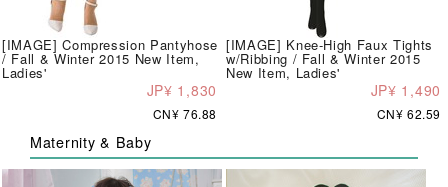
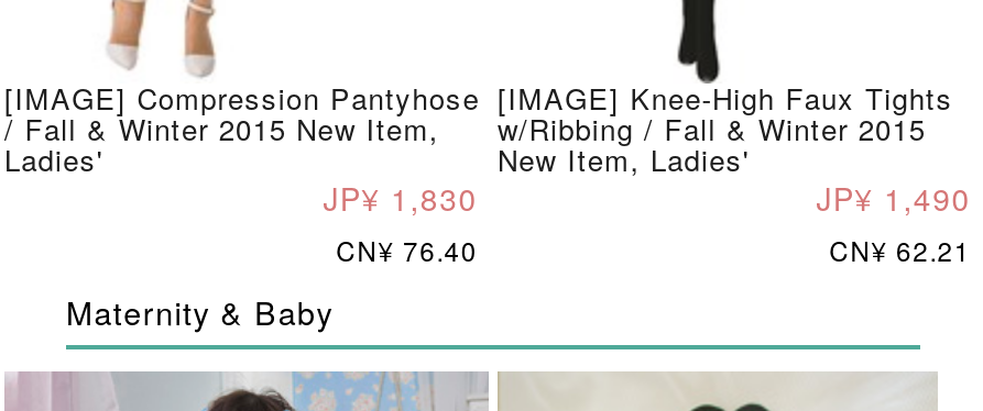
- CN¥ 76.88
+ CN¥ 76.40

- CN¥ 62.59
+ CN¥ 62.21
